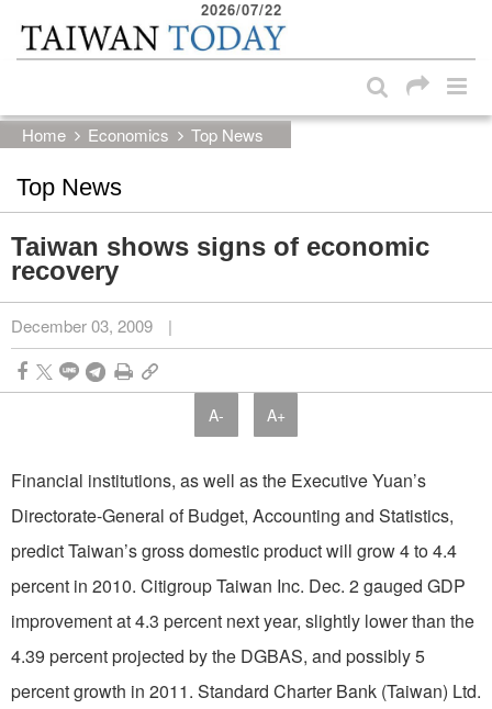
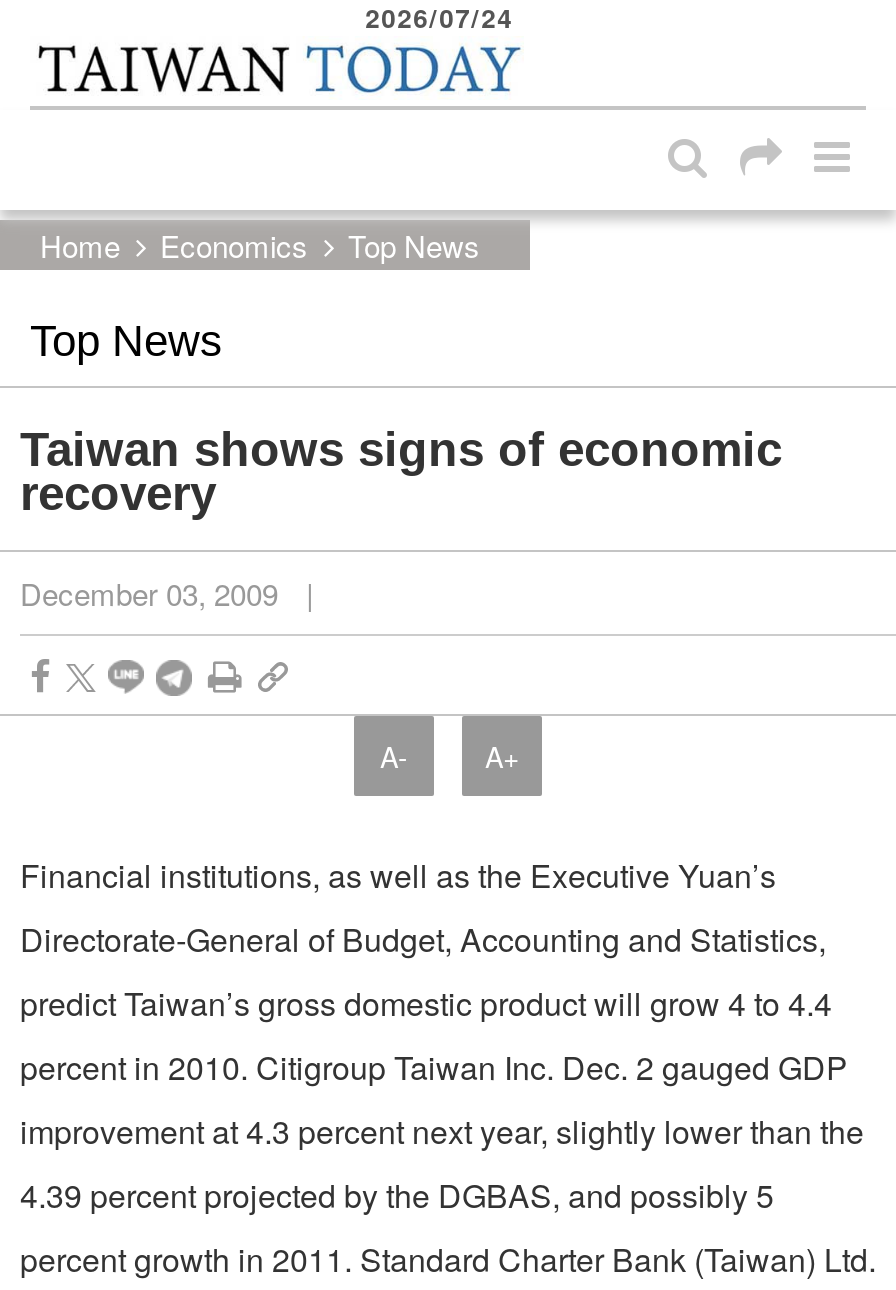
- 2026/07/22
+ 2026/07/24
